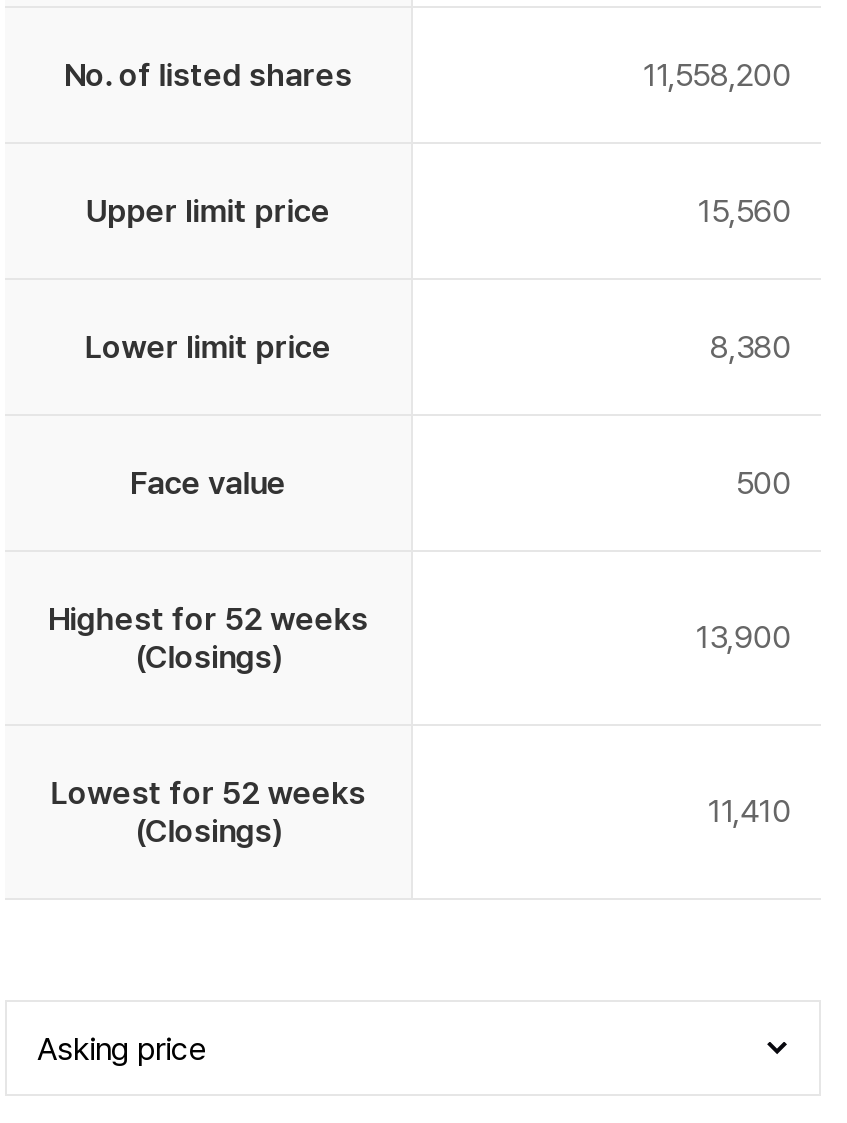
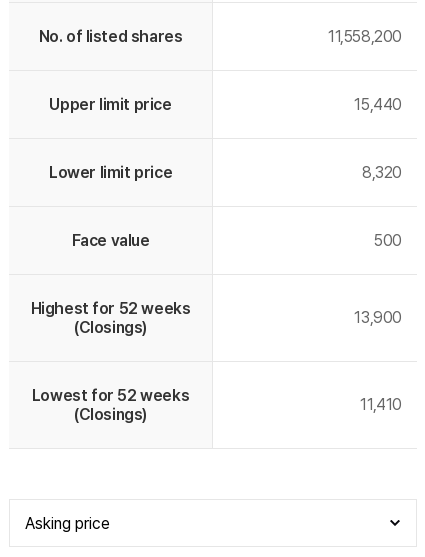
- 15,560
+ 15,440

- 8,380
+ 8,320
